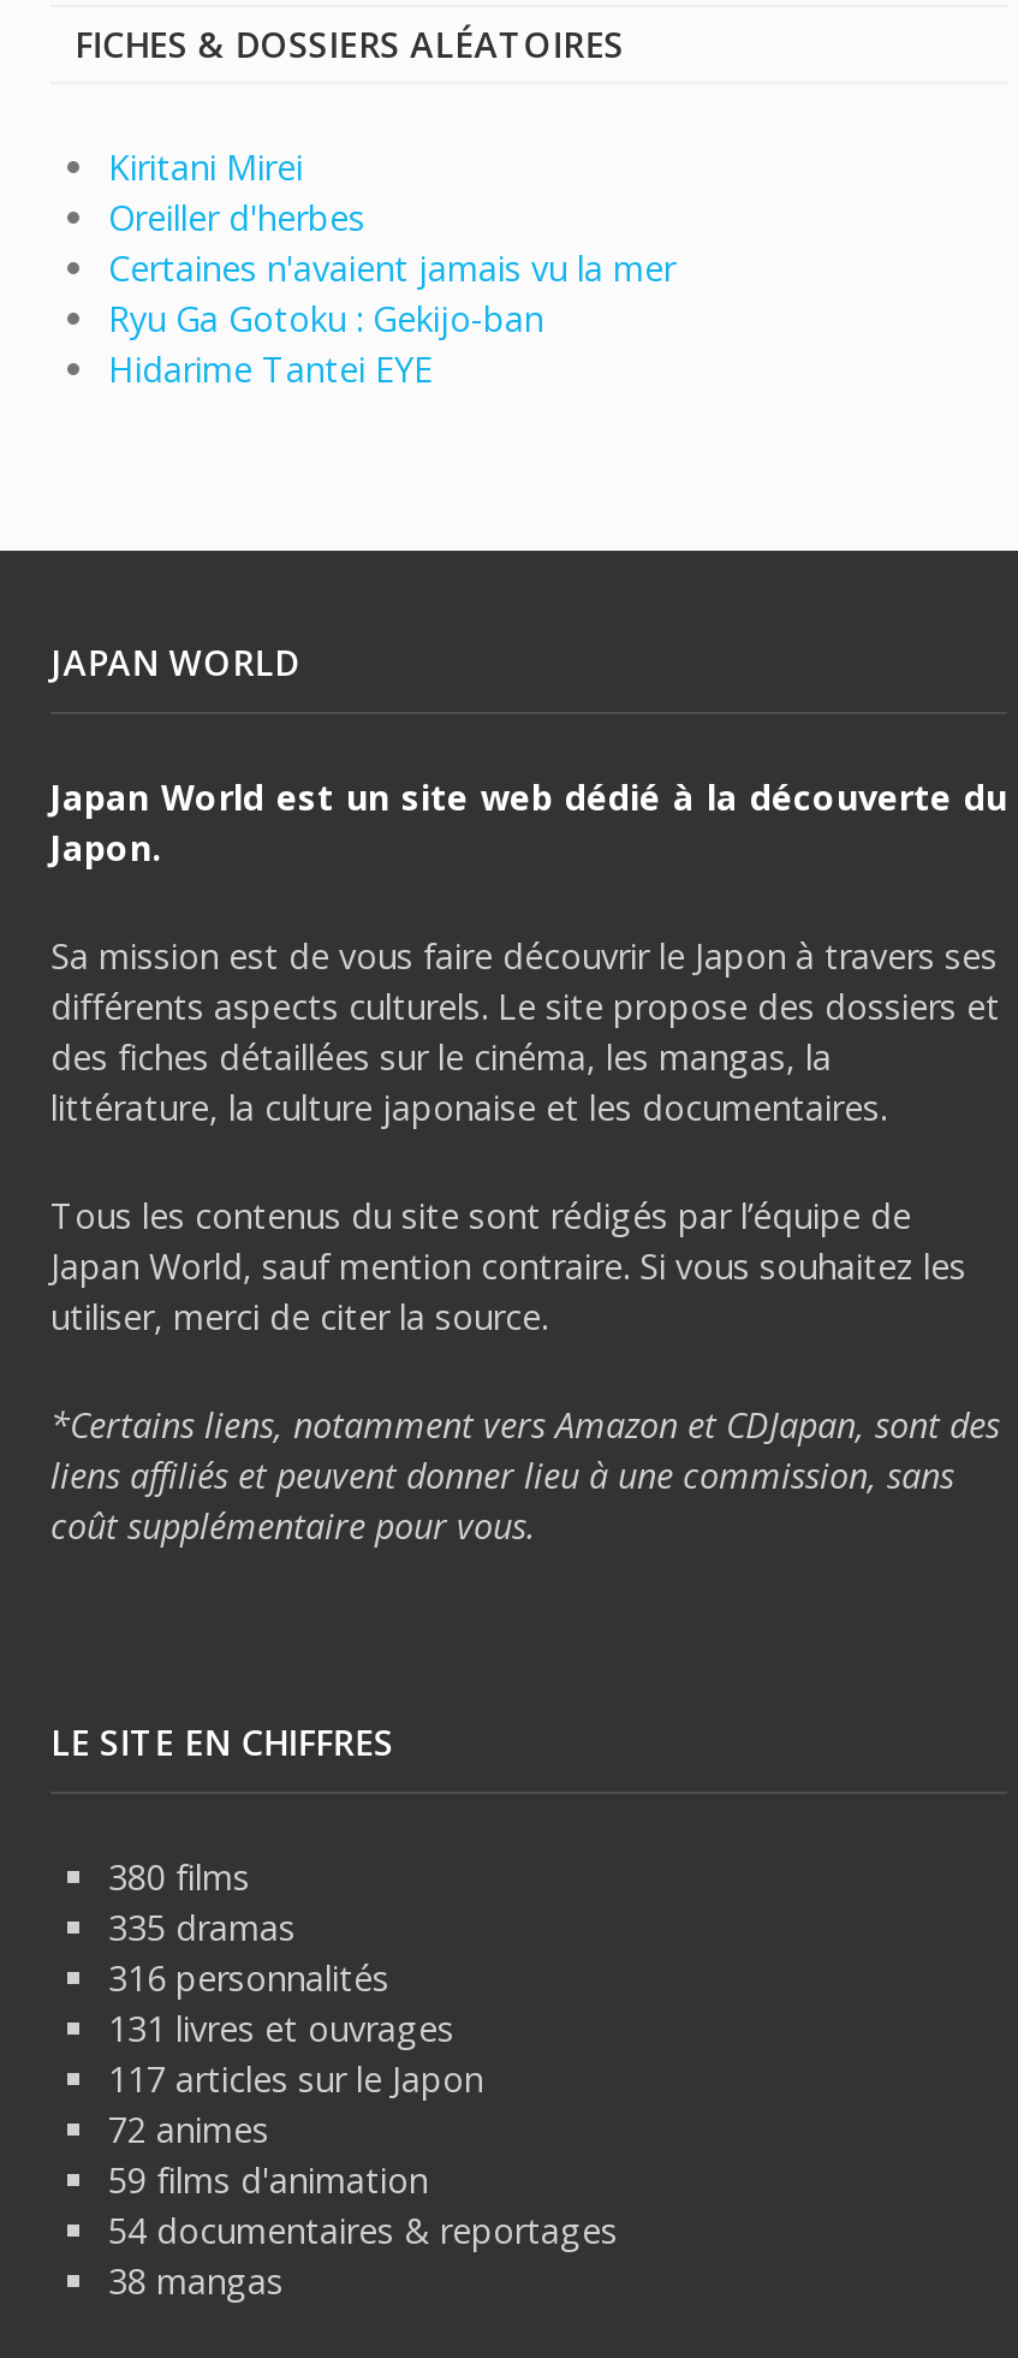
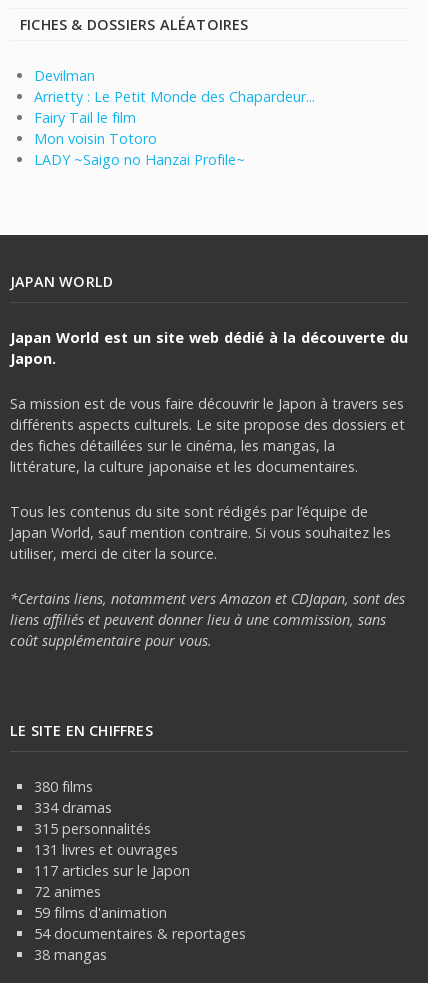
- Kiritani Mirei
- Oreiller d'herbes
- Certaines n'avaient jamais vu la mer
- Ryu Ga Gotoku : Gekijo-ban
- Hidarime Tantei EYE
+ Devilman
+ Arrietty : Le Petit Monde des Chapardeur...
+ Fairy Tail le film
+ Mon voisin Totoro
+ LADY ~Saigo no Hanzai Profile~

- 335 dramas
+ 334 dramas

- 316 personnalités
+ 315 personnalités
